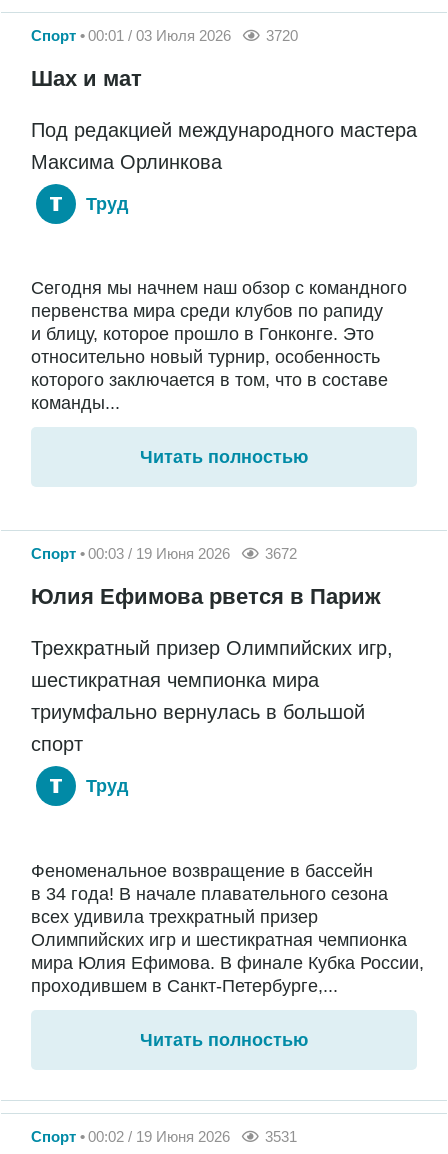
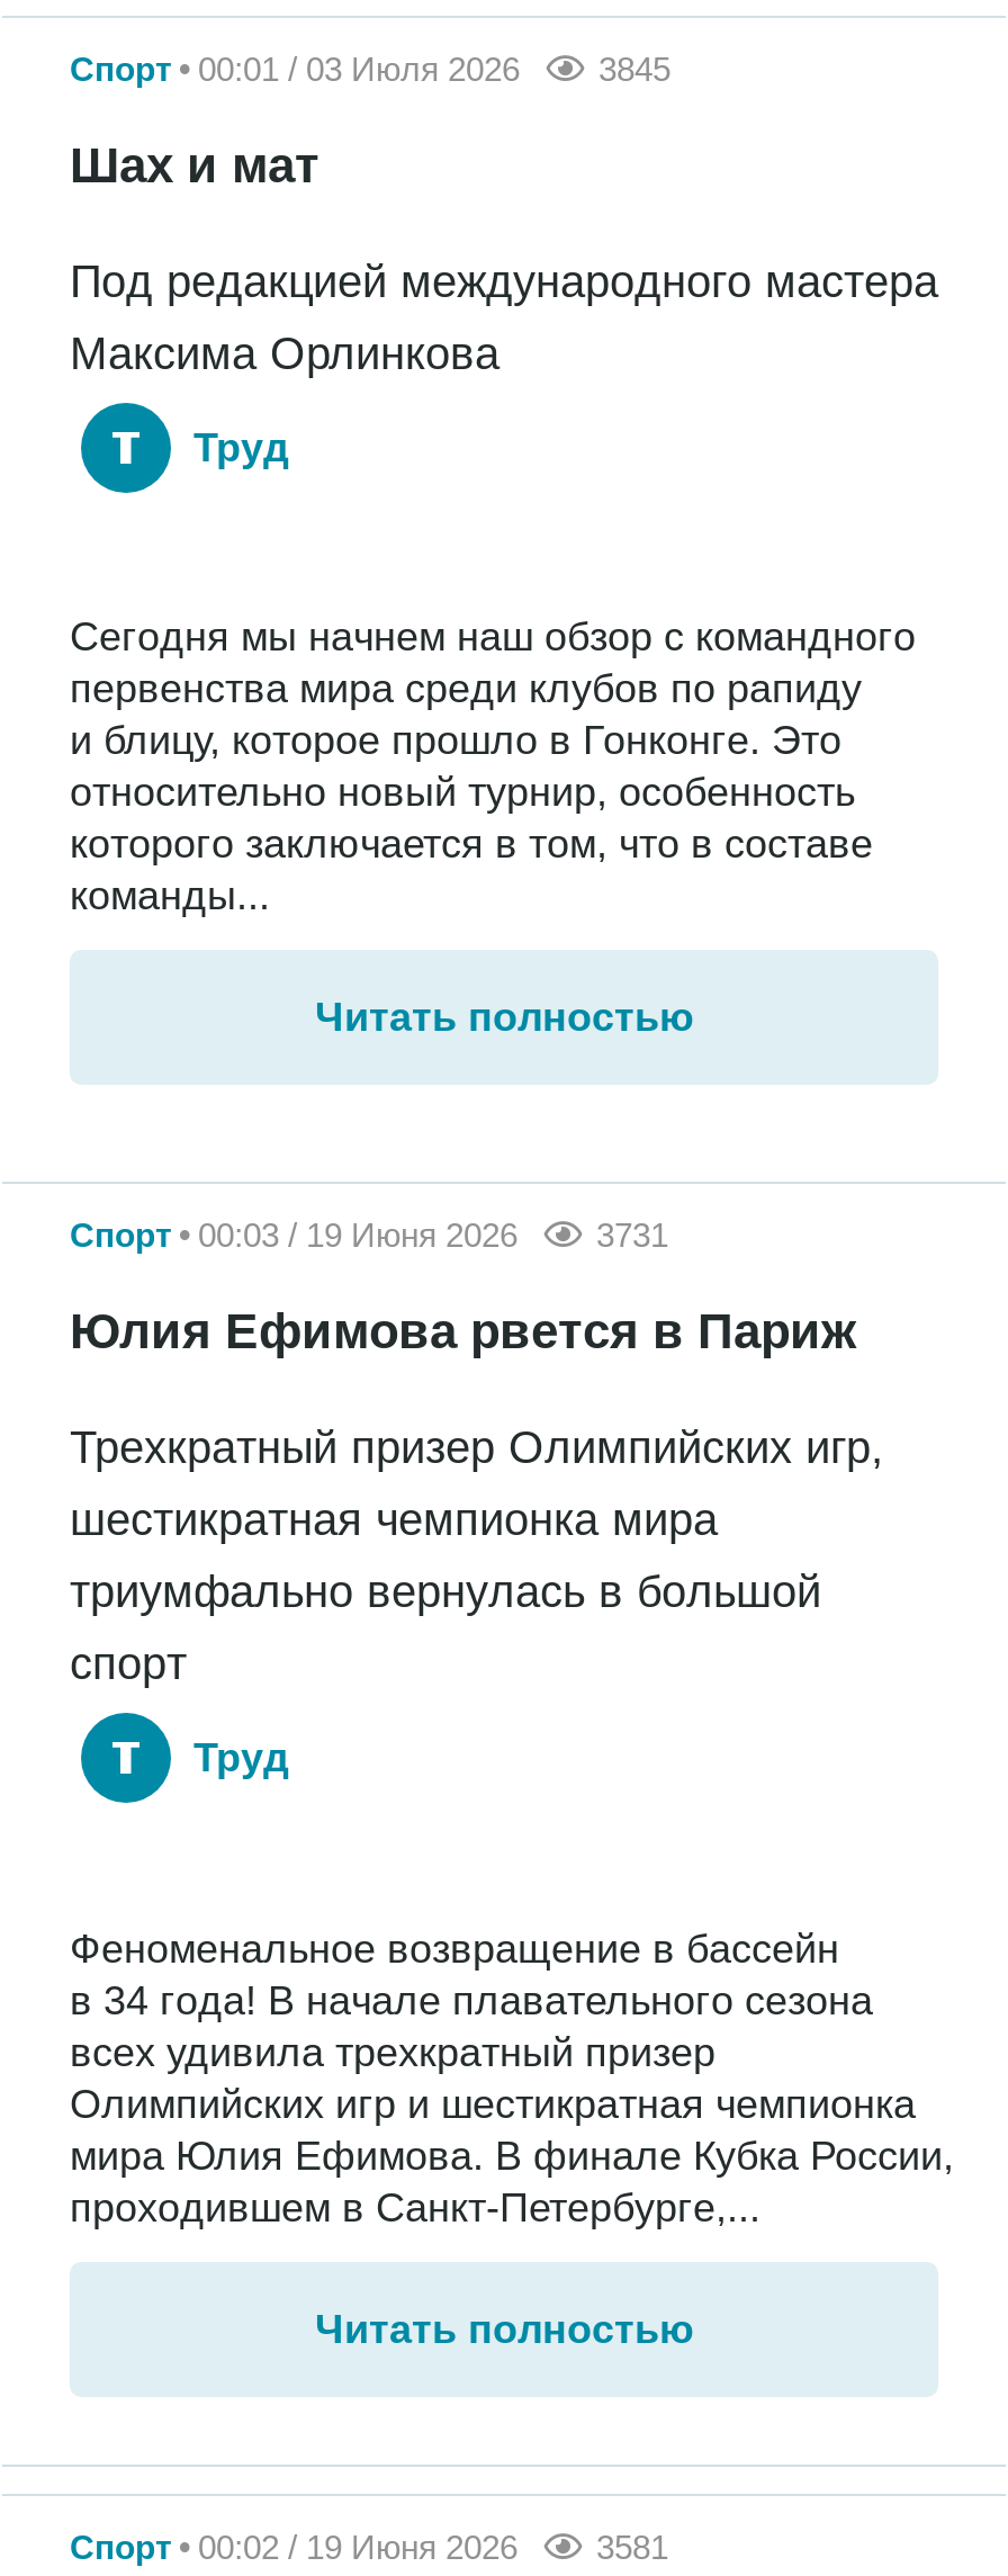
- 3720
+ 3845

- 3672
+ 3731

- 3531
+ 3581
